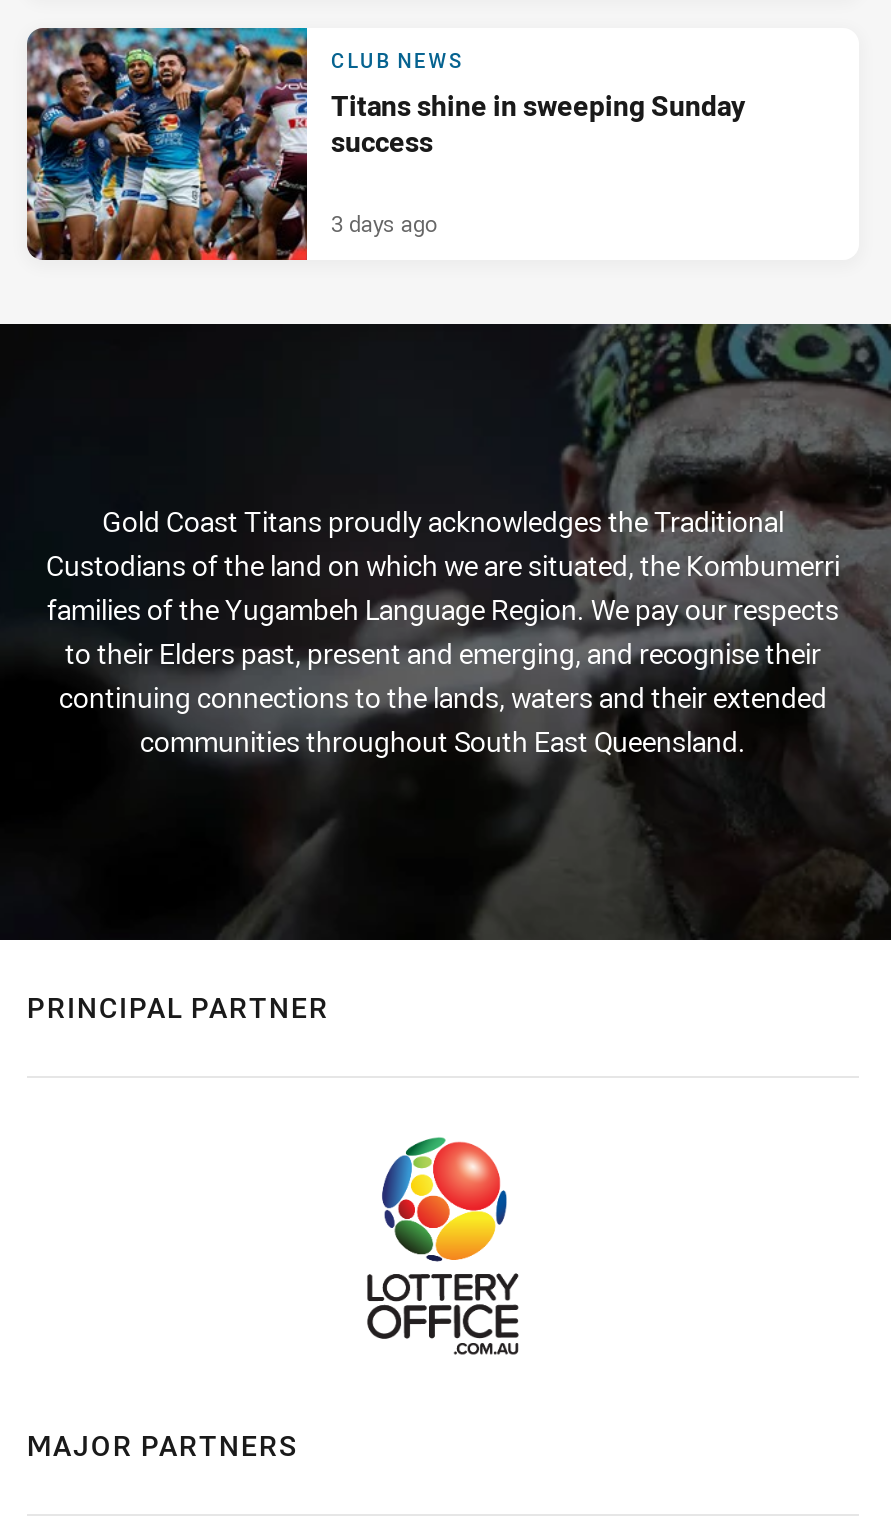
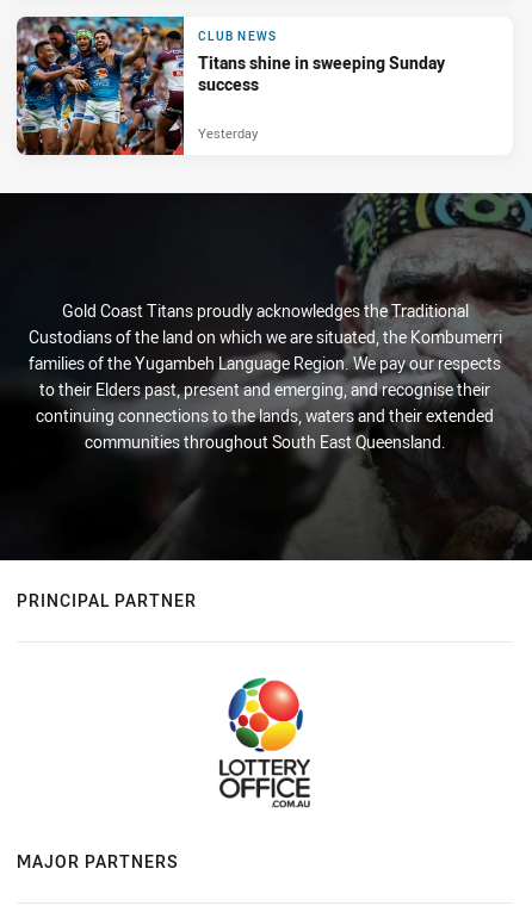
- 3 days ago
+ Yesterday
